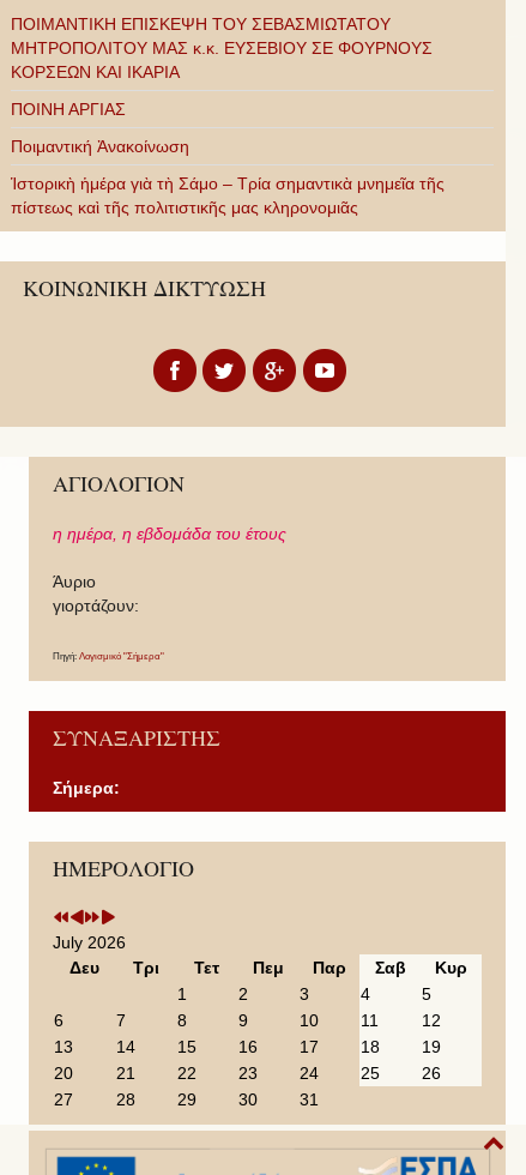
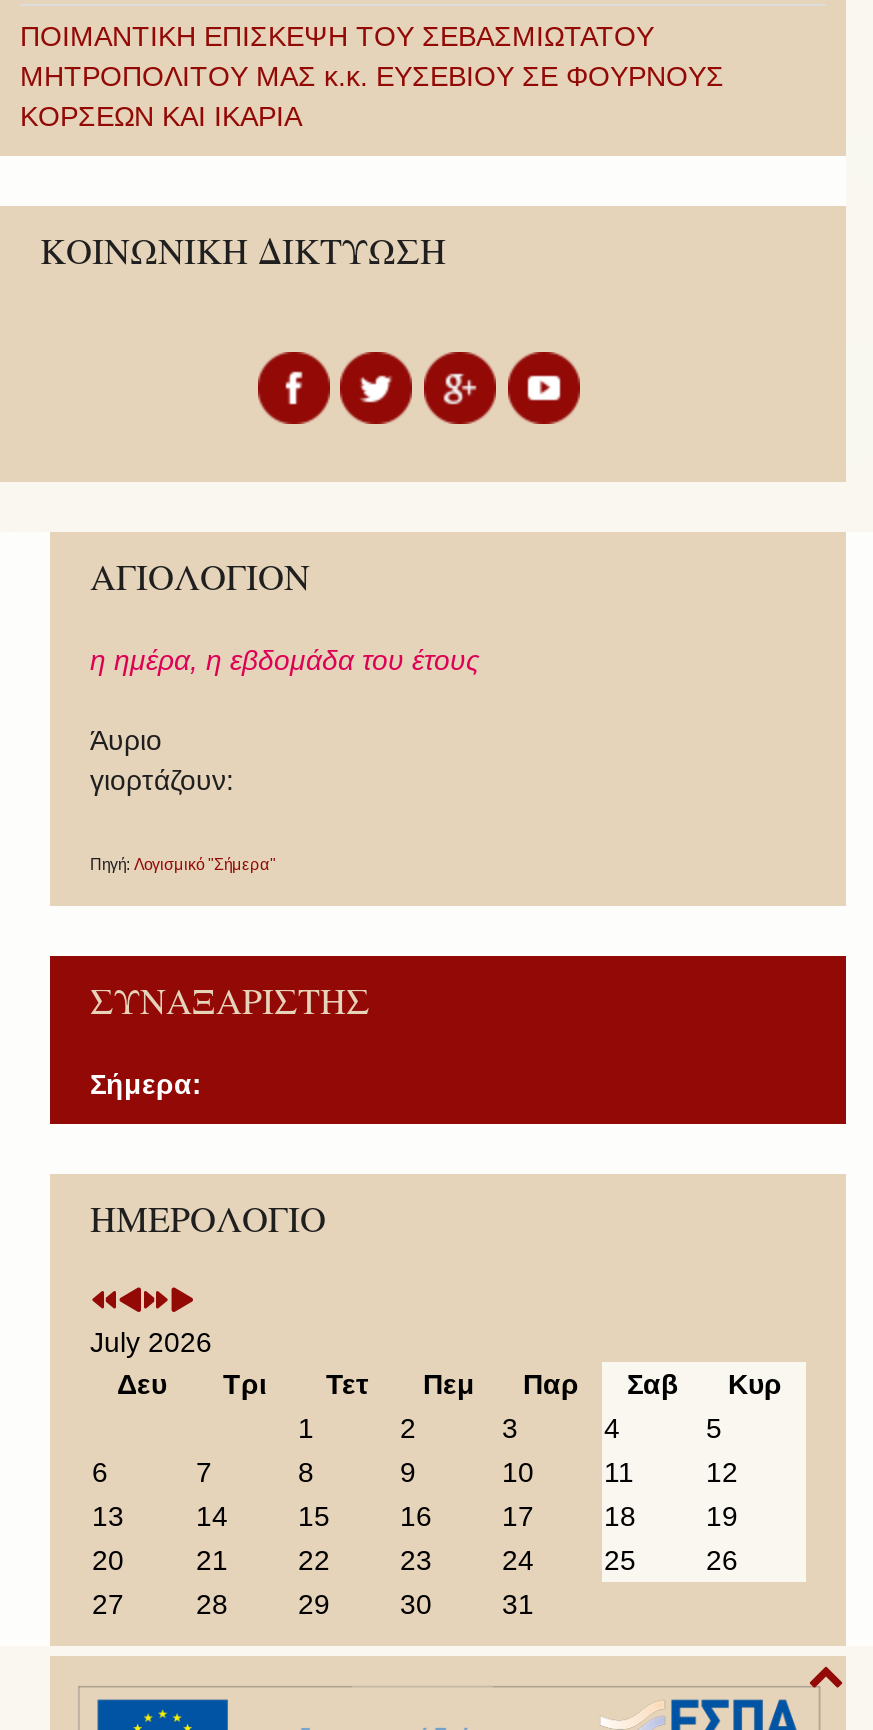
- ΠΟΙΝΗ ΑΡΓΙΑΣ
- Ποιμαντική Ἀνακοίνωση
- Ἱστορικὴ ἡμέρα γιὰ τὴ Σάμο – Τρία σημαντικὰ μνημεῖα τῆς
- πίστεως καὶ τῆς πολιτιστικῆς μας κληρονομιᾶς
